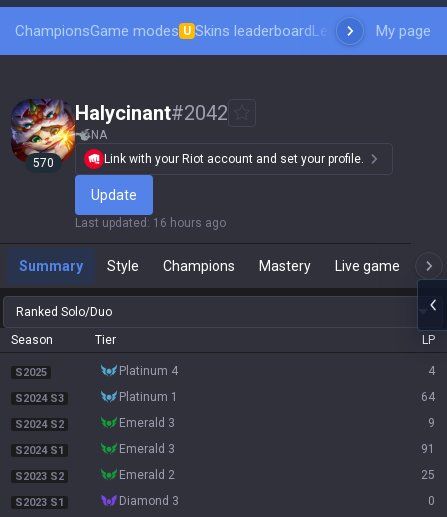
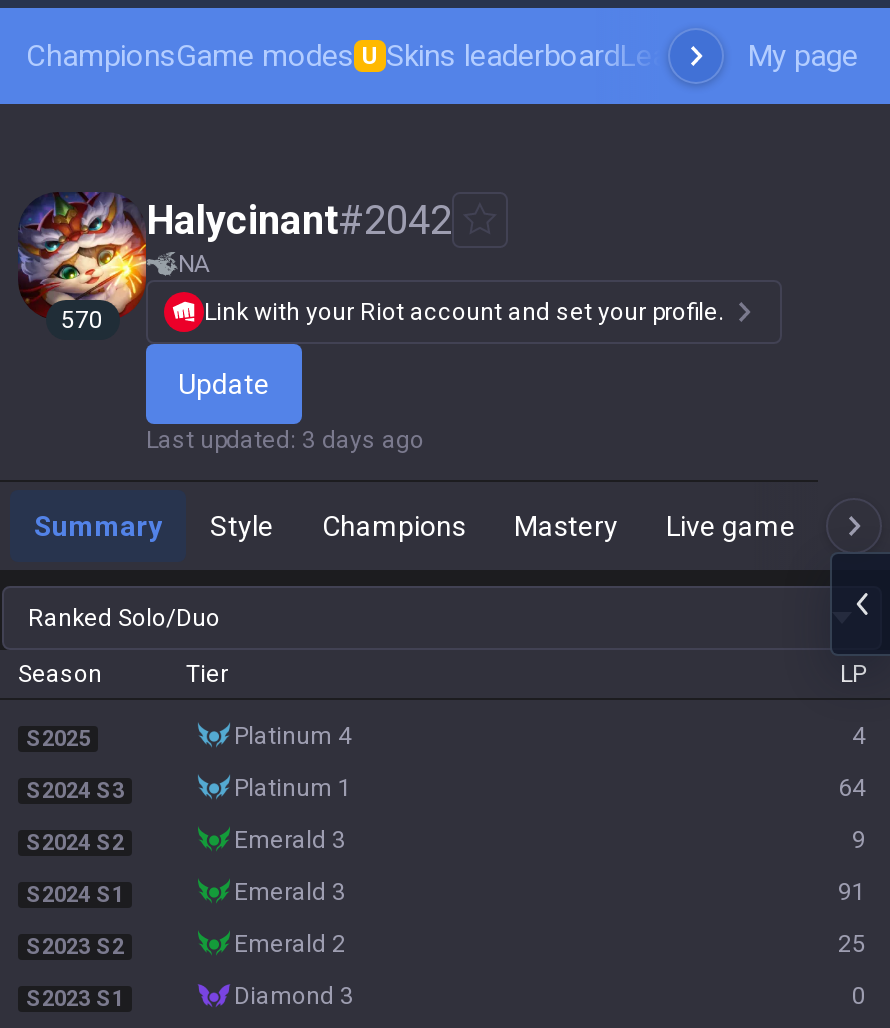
- Last updated: 16 hours ago
+ Last updated: 3 days ago
